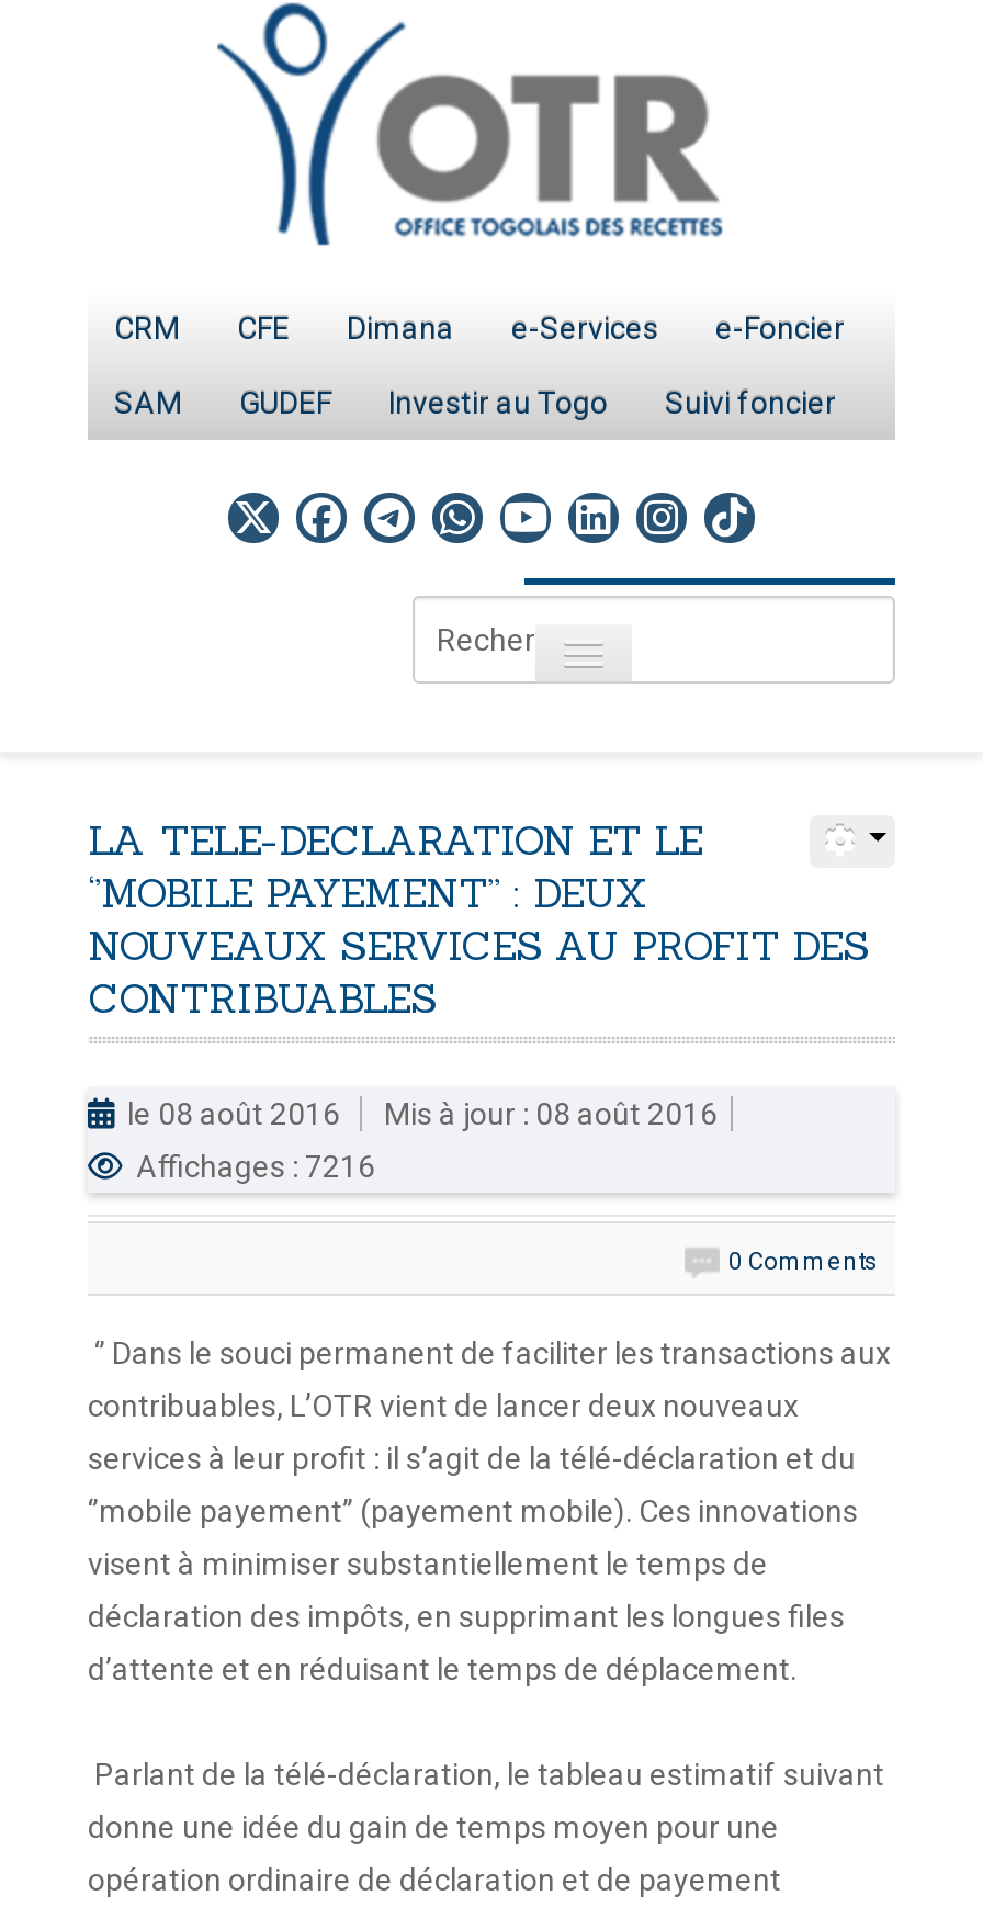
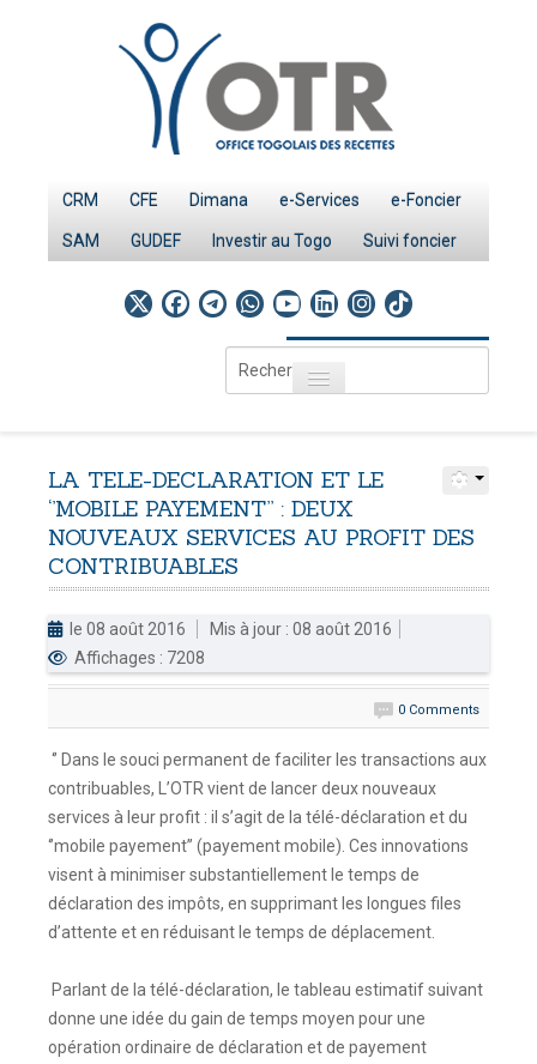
- Affichages : 7216
+ Affichages : 7208
